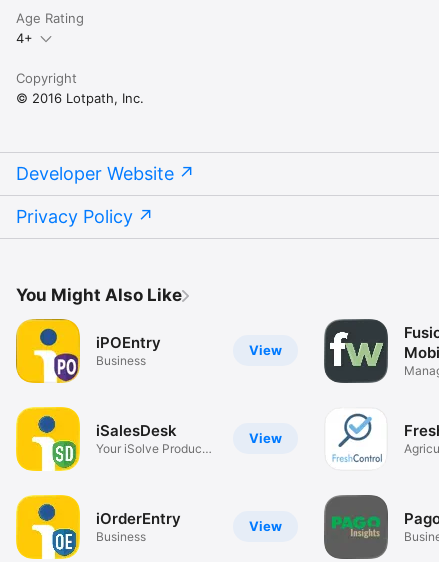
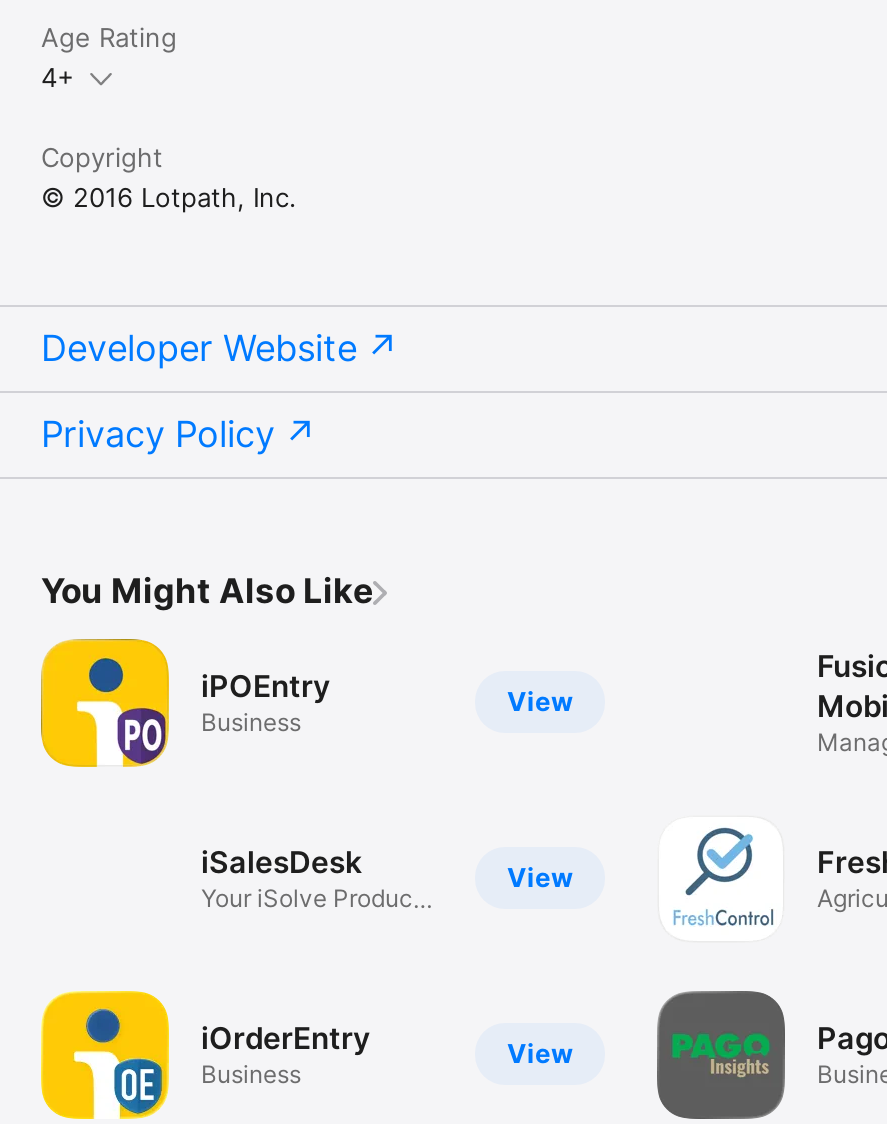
- [image]

- [image]
